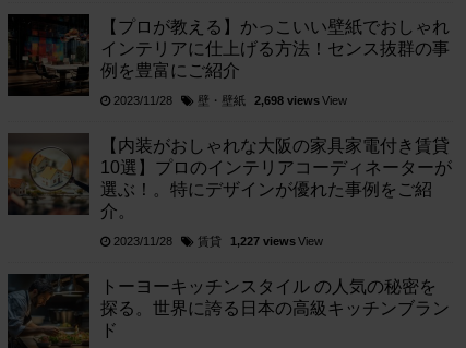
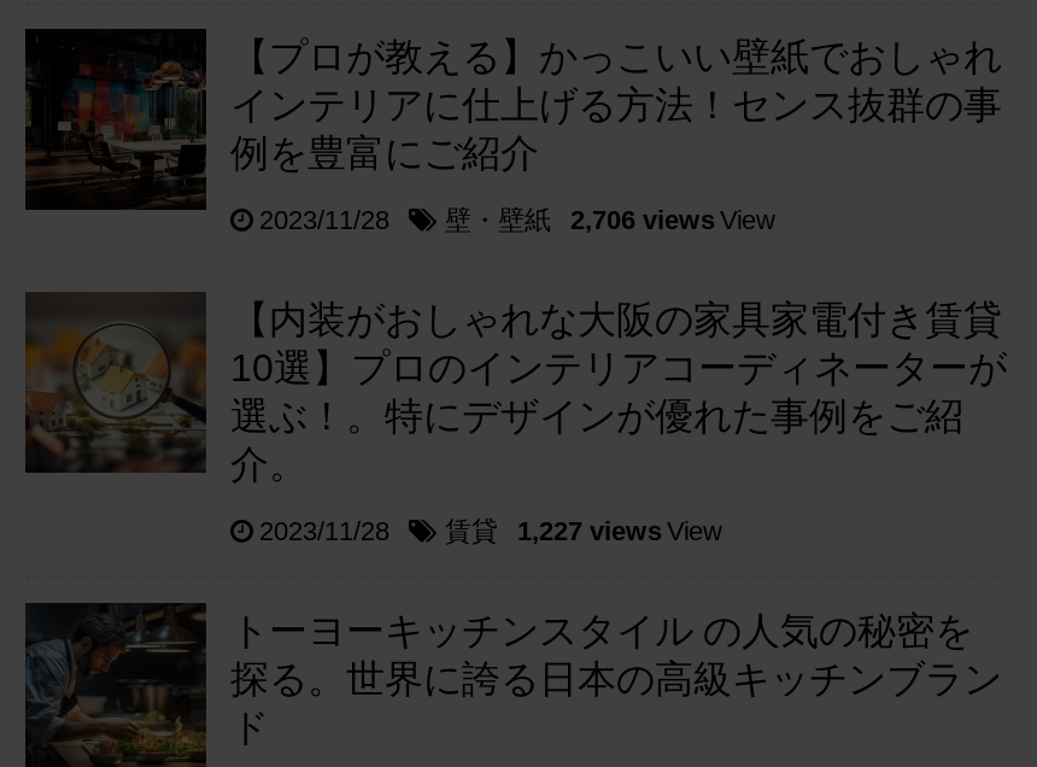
- 2023/11/28 壁・壁紙 2,698 views View
+ 2023/11/28 壁・壁紙 2,706 views View
